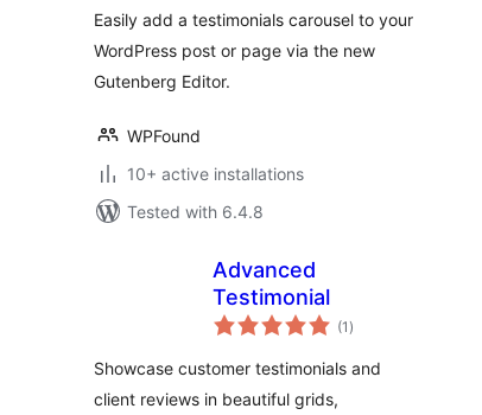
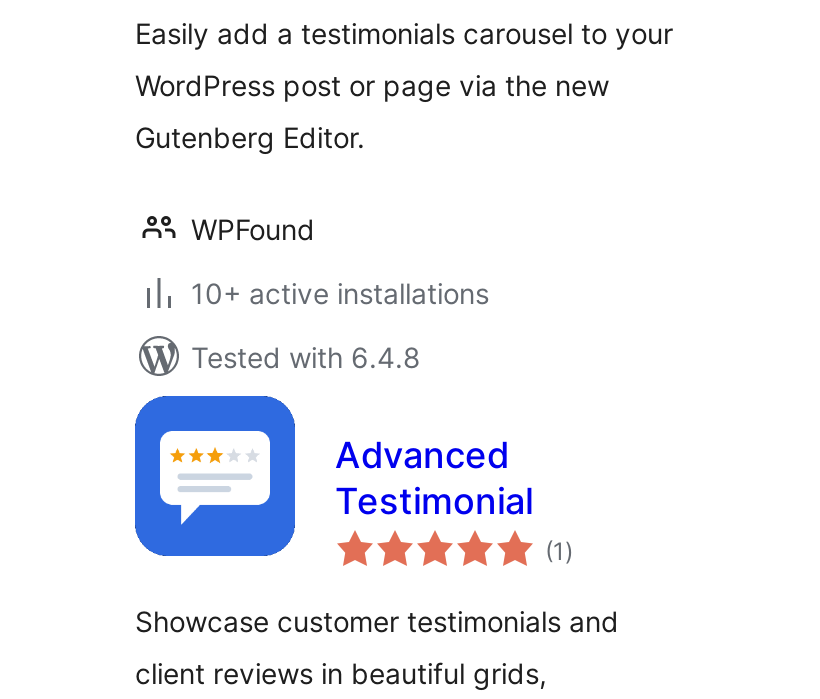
+ [image]
